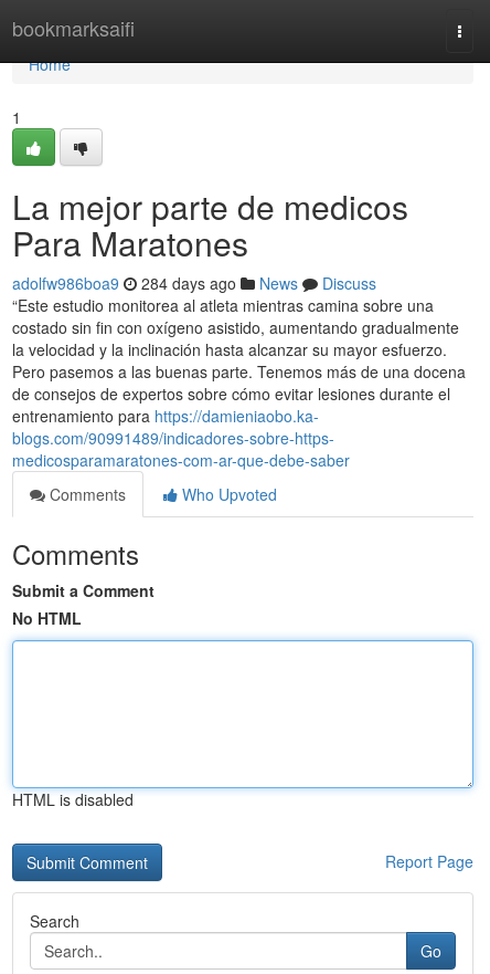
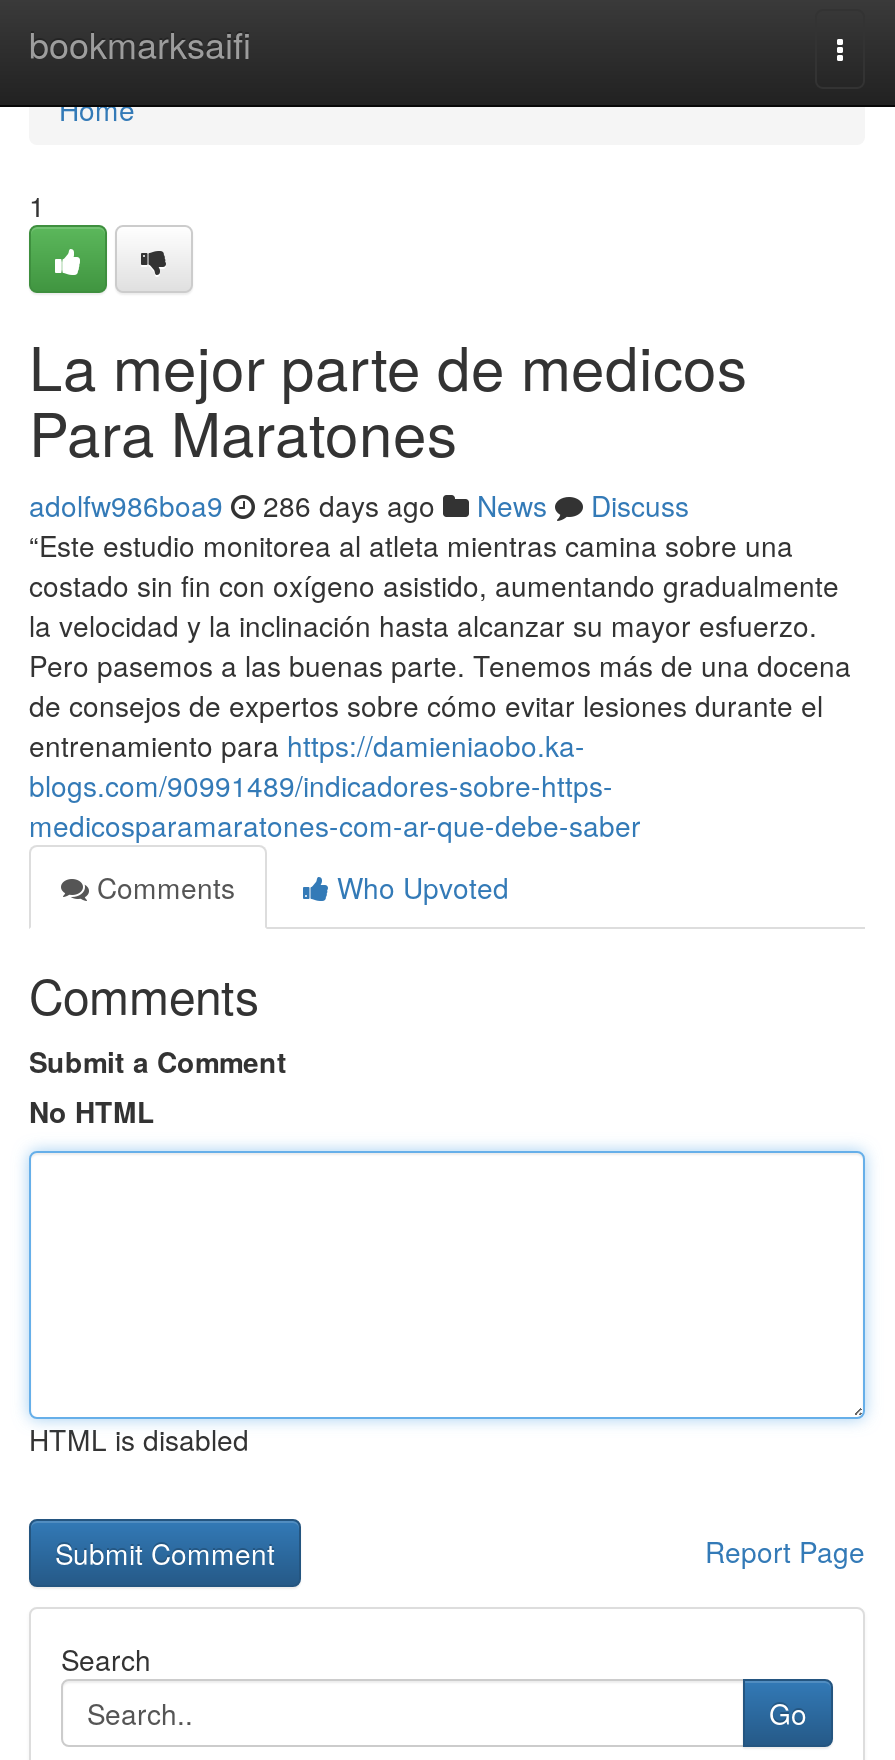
- adolfw986boa9 284 days ago News Discuss
+ adolfw986boa9 286 days ago News Discuss
